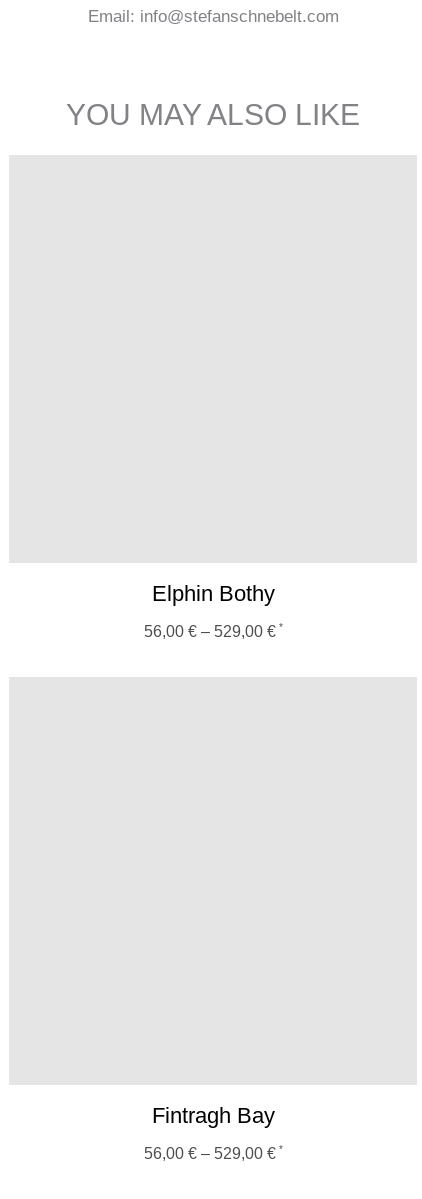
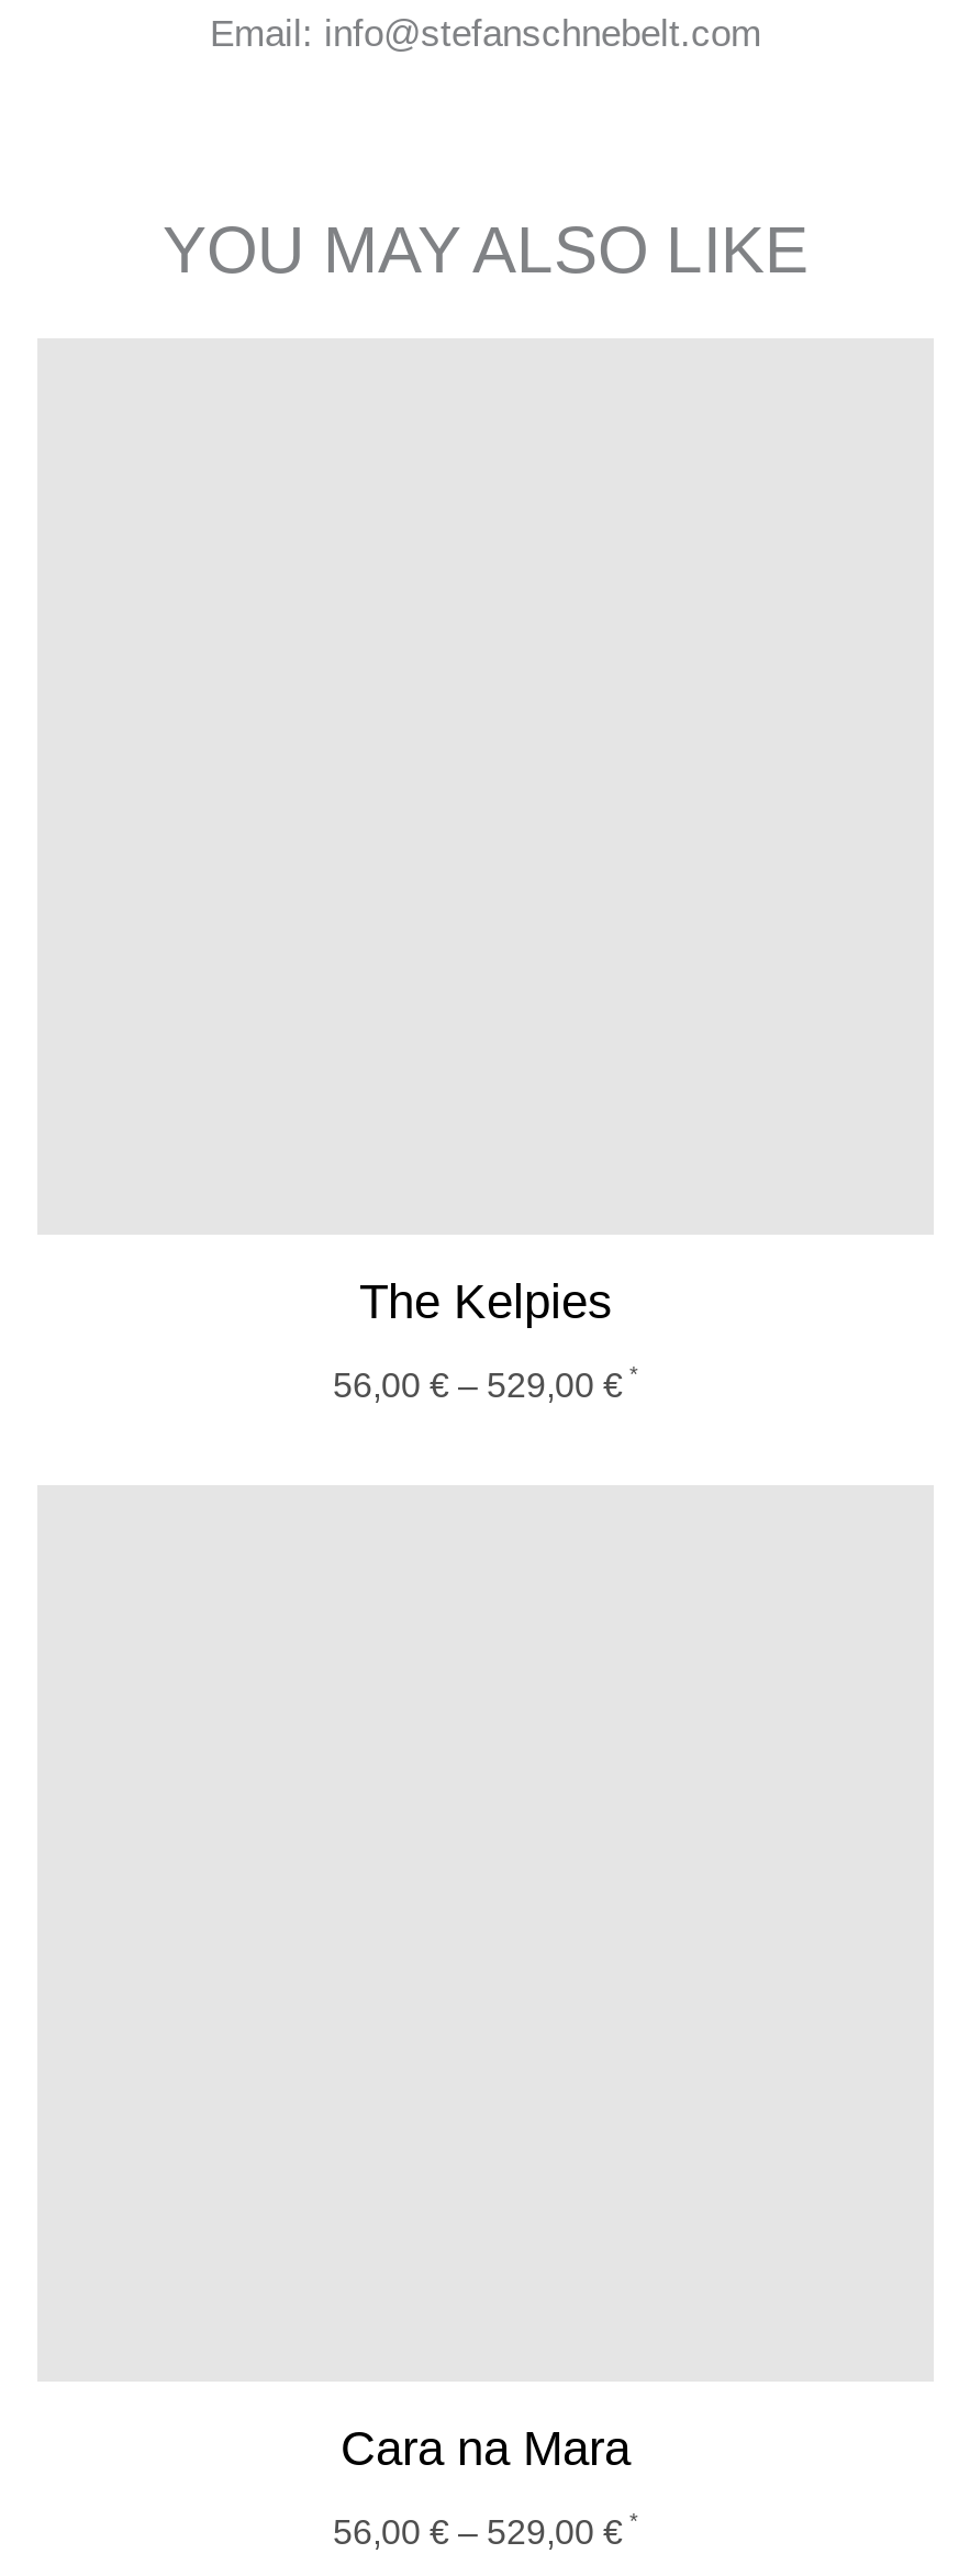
- Elphin Bothy
+ The Kelpies

- Fintragh Bay
+ Cara na Mara
